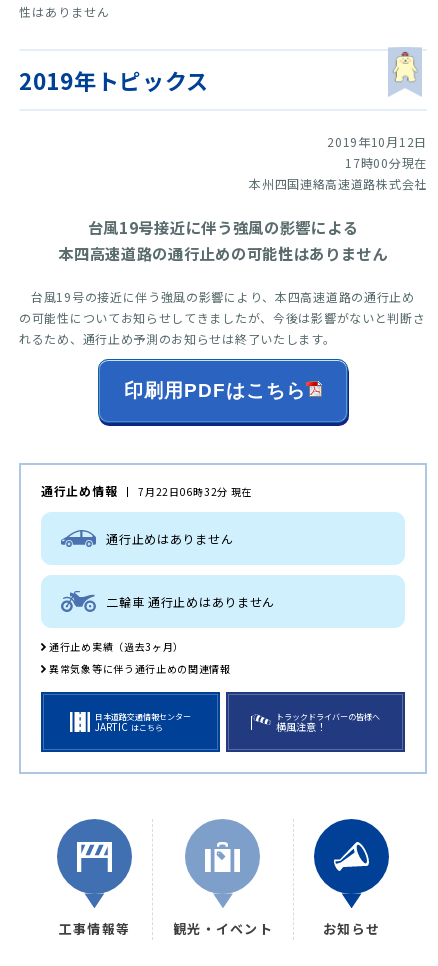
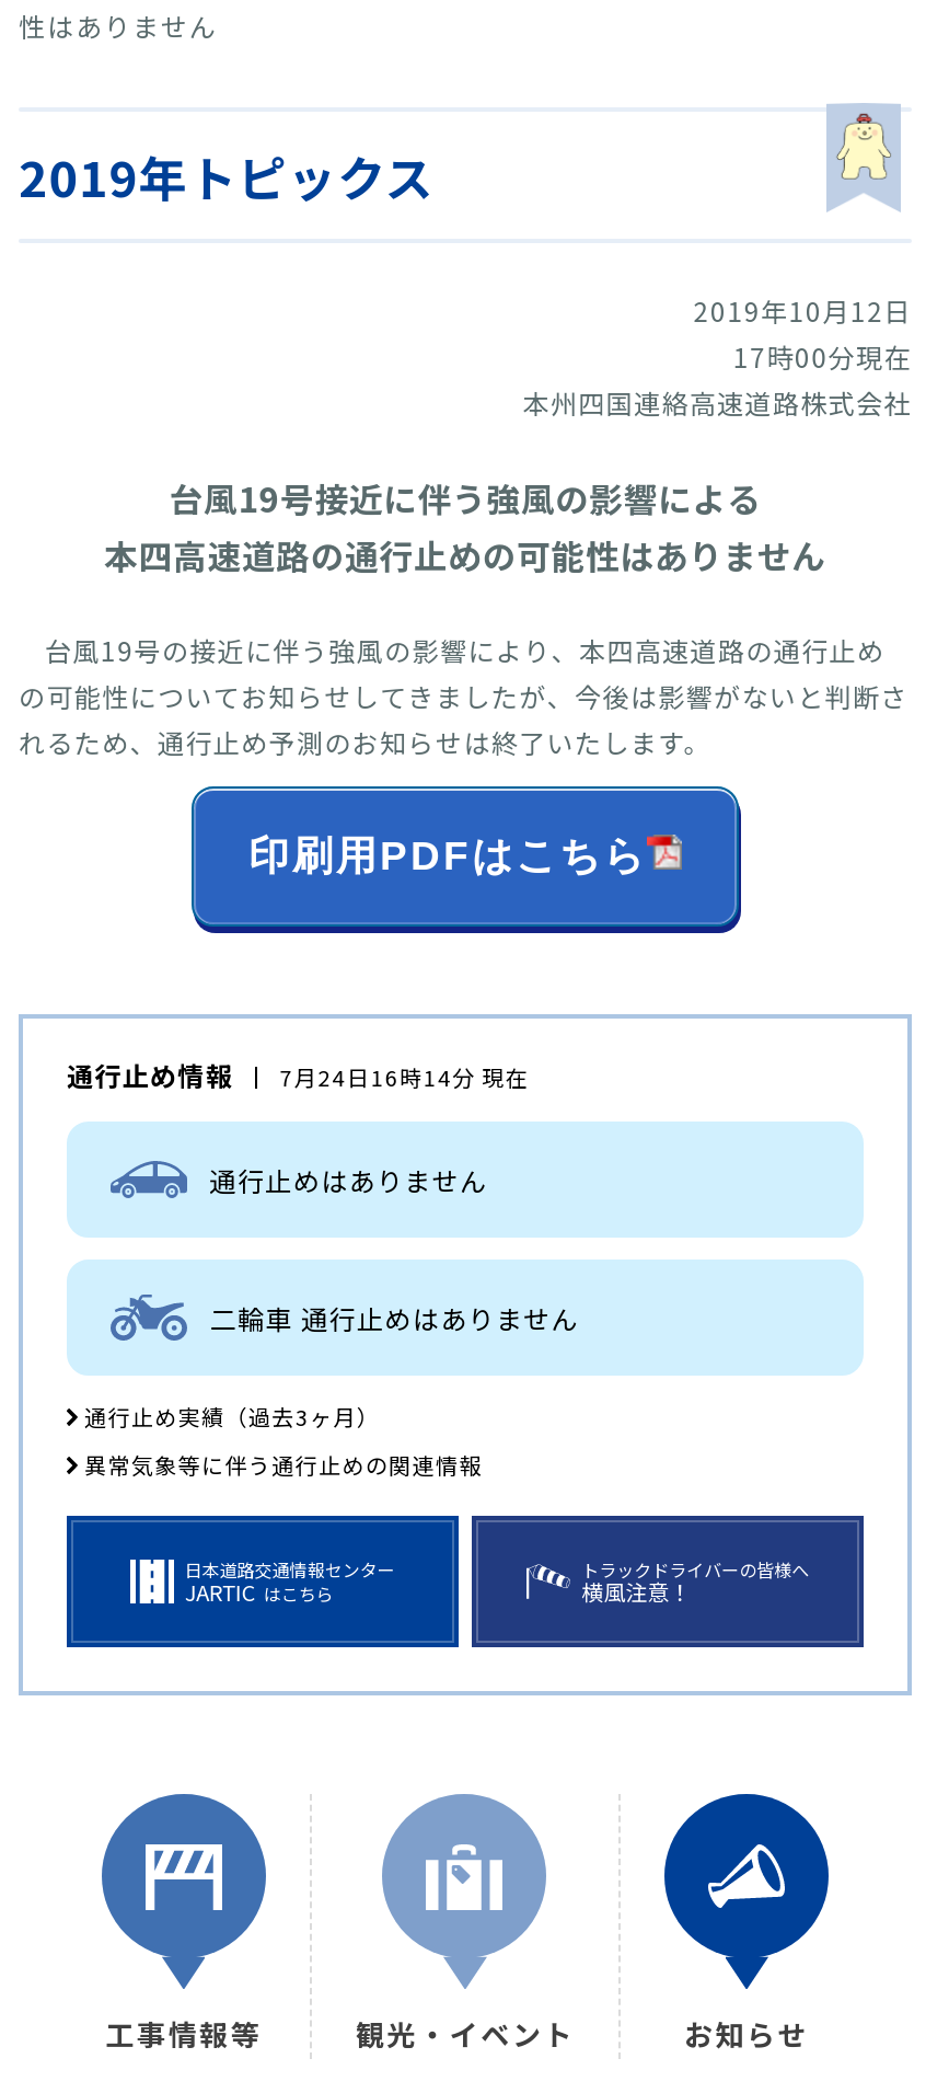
- 7月22日06時32分 現在
+ 7月24日16時14分 現在
